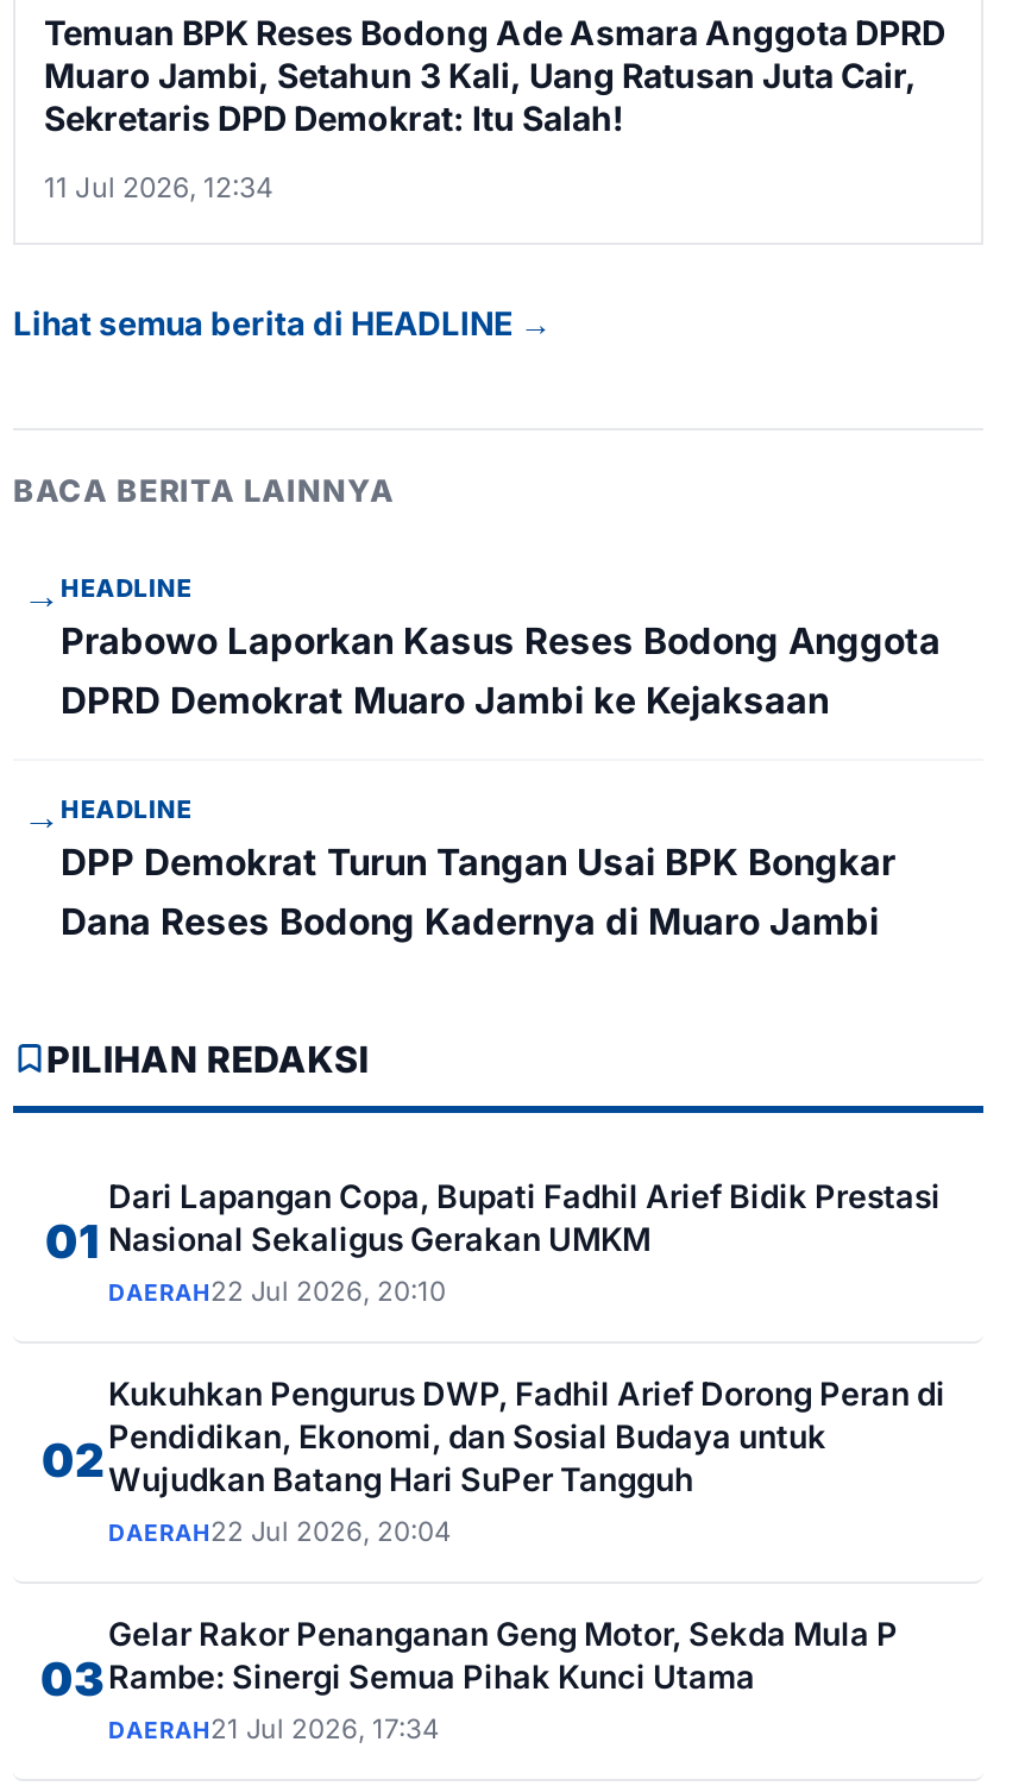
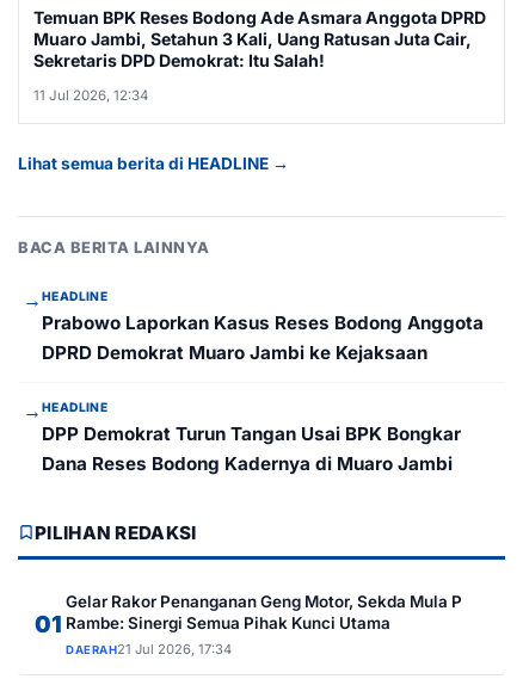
- Dari Lapangan Copa, Bupati Fadhil Arief Bidik Prestasi
- Nasional Sekaligus Gerakan UMKM
- DAERAH22 Jul 2026, 20:10
- 02

- Kukuhkan Pengurus DWP, Fadhil Arief Dorong Peran di
- Pendidikan, Ekonomi, dan Sosial Budaya untuk
- Wujudkan Batang Hari SuPer Tangguh
- DAERAH22 Jul 2026, 20:04
- 03
